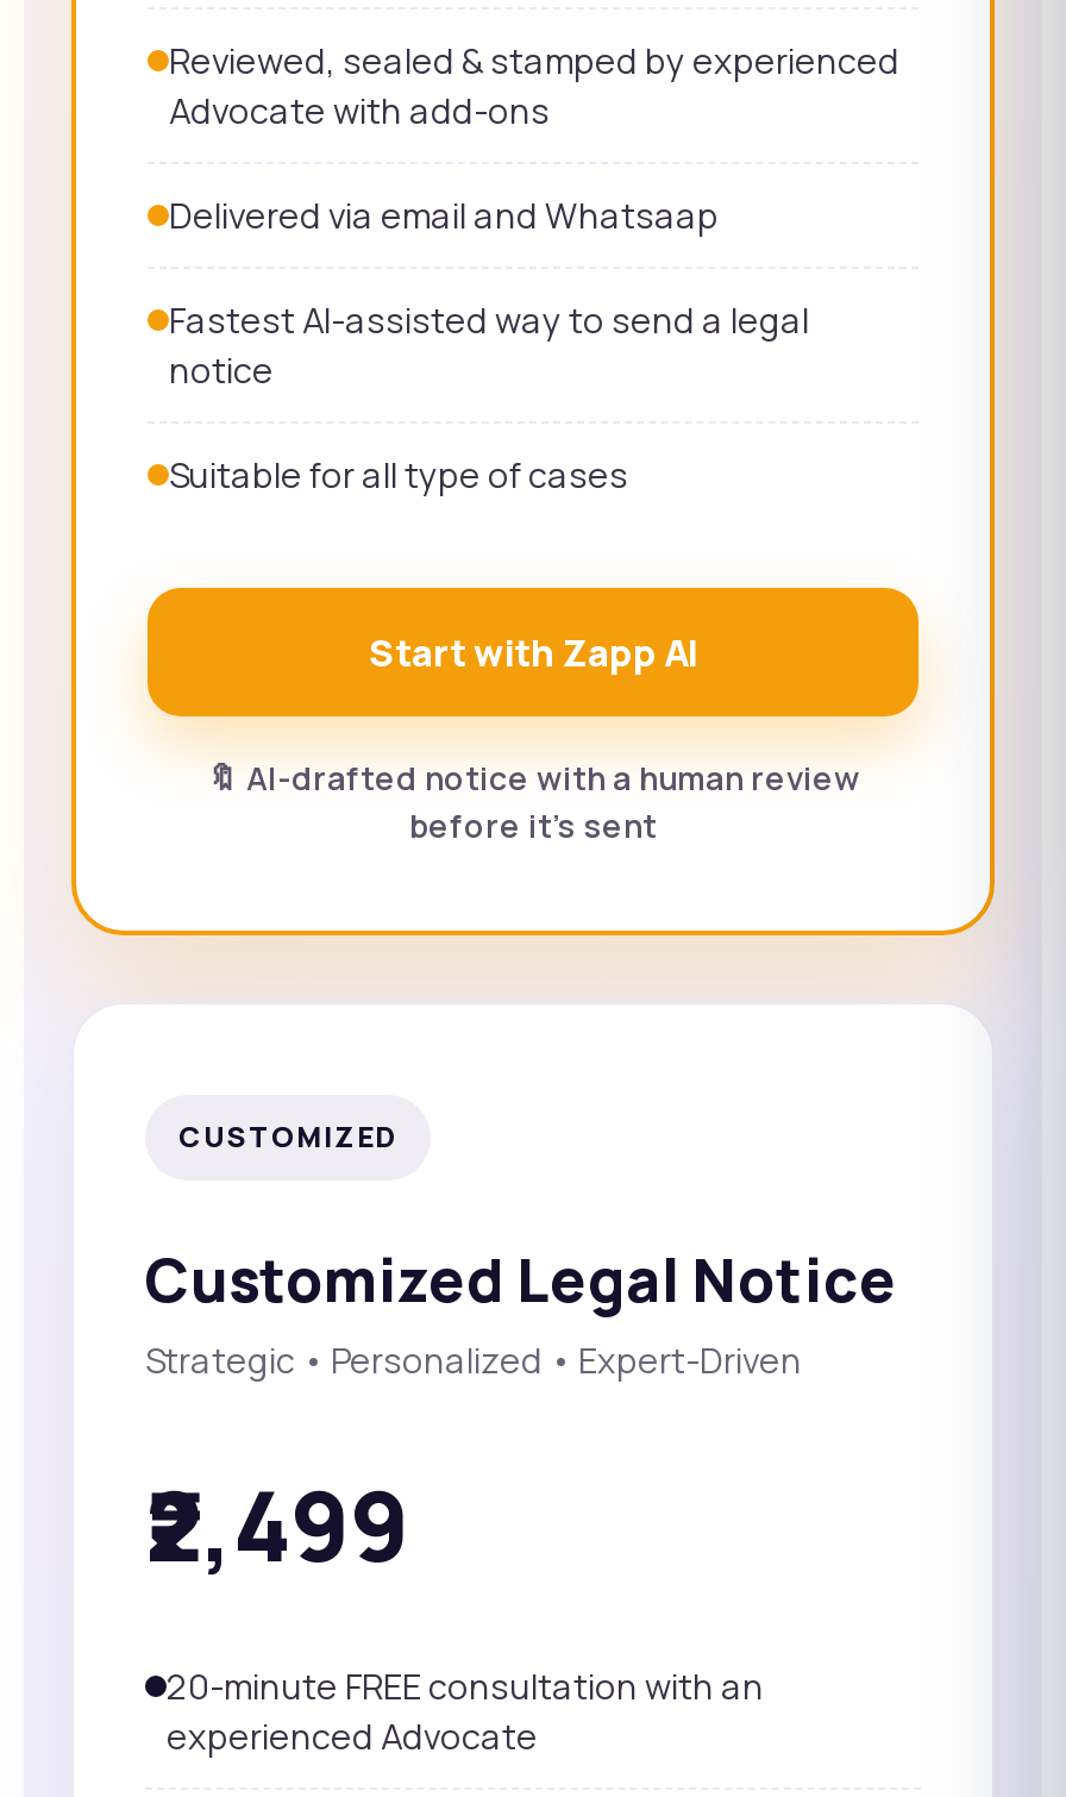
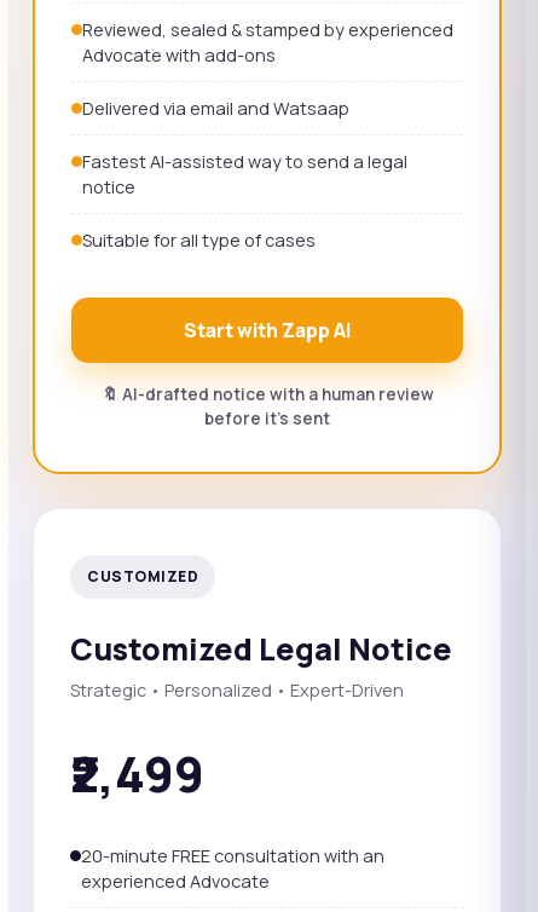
- Delivered via email and Whatsaap
+ Delivered via email and Watsaap
